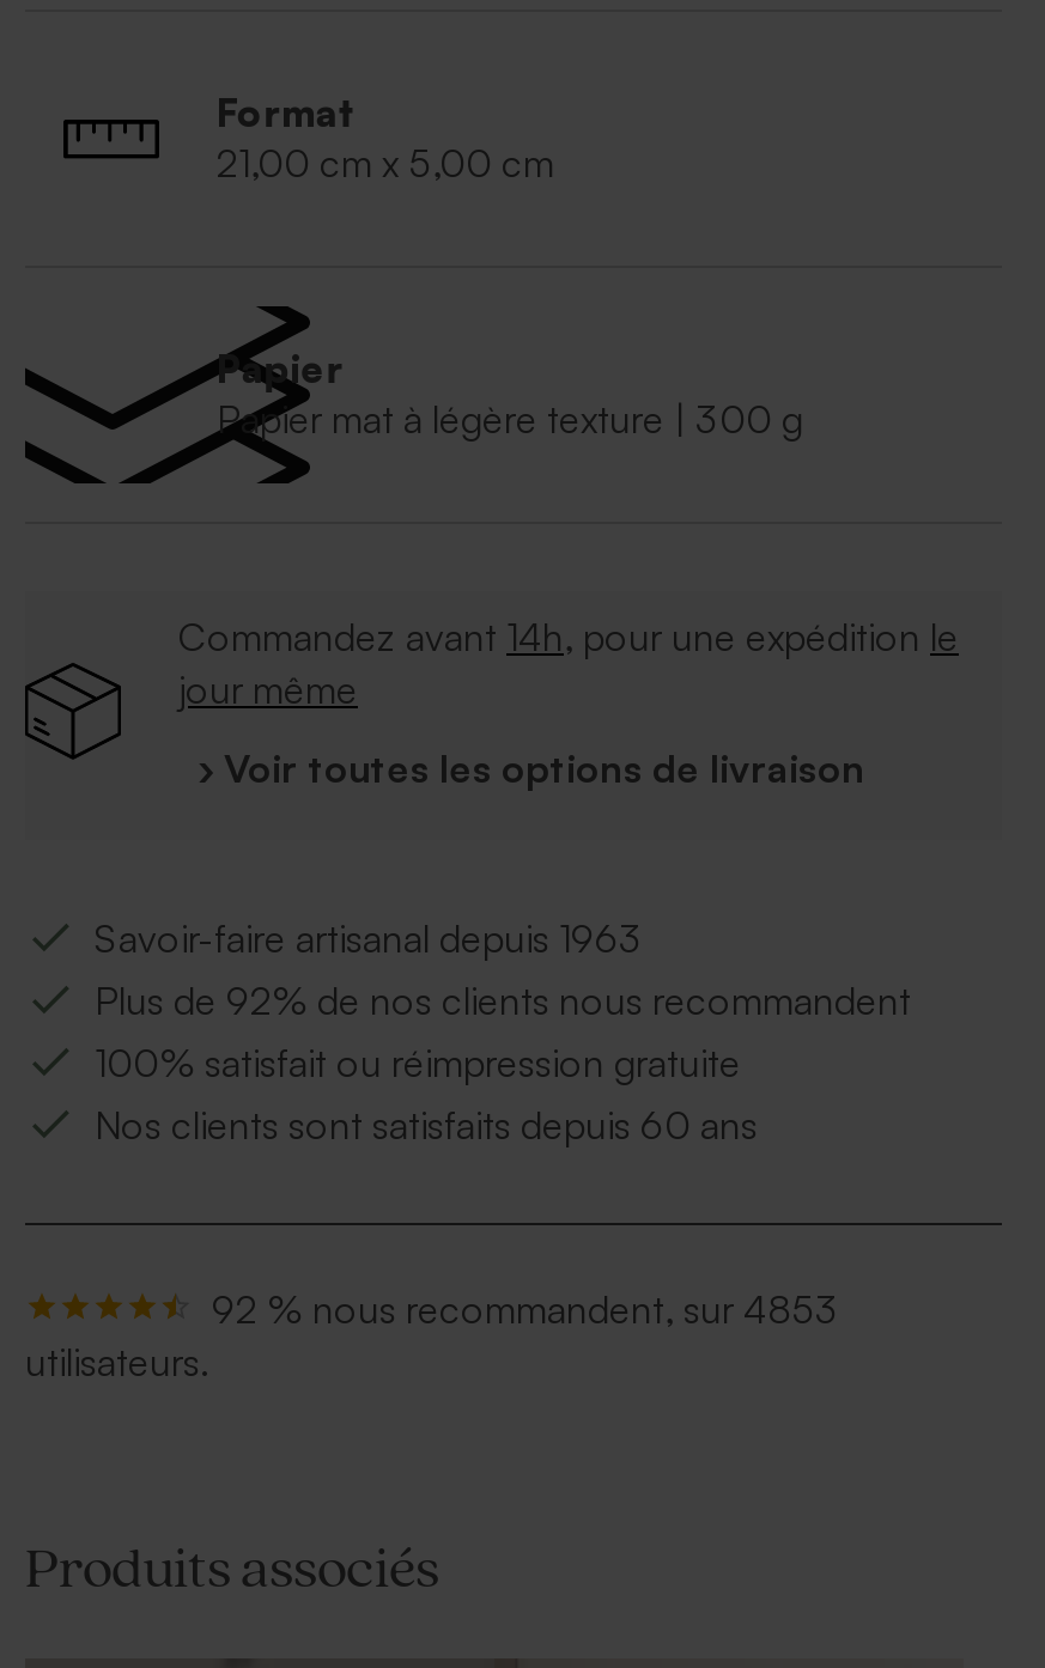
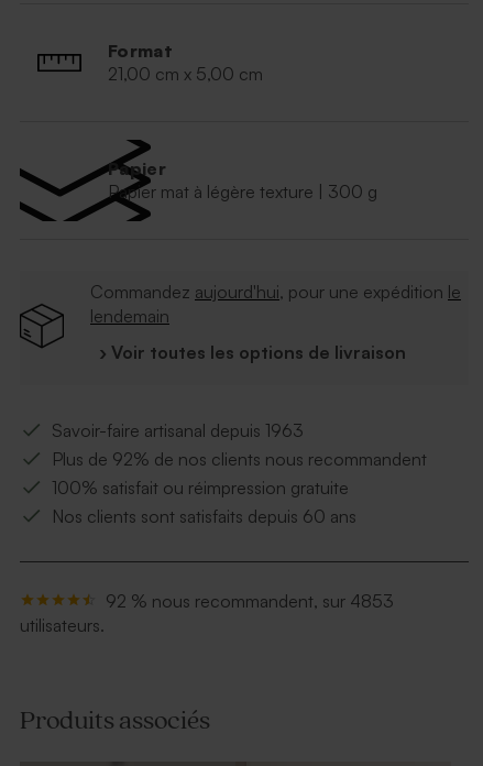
- Commandez avant 14h, pour une expédition le
- jour même
+ Commandez aujourd'hui, pour une expédition le
+ lendemain
